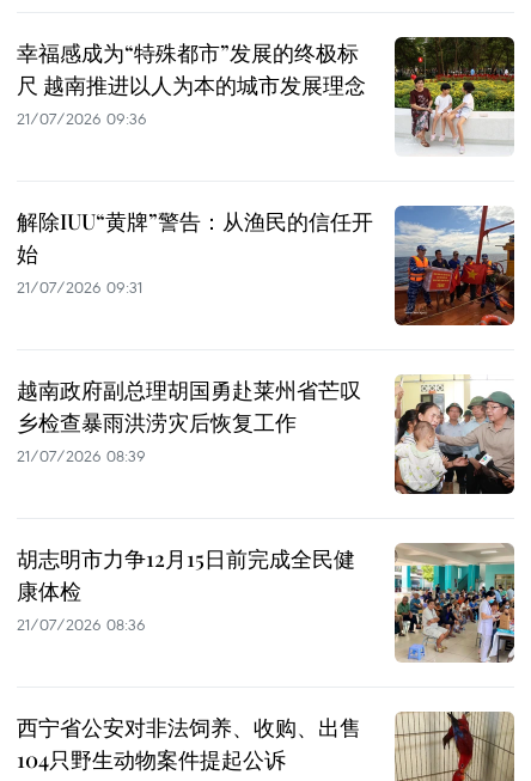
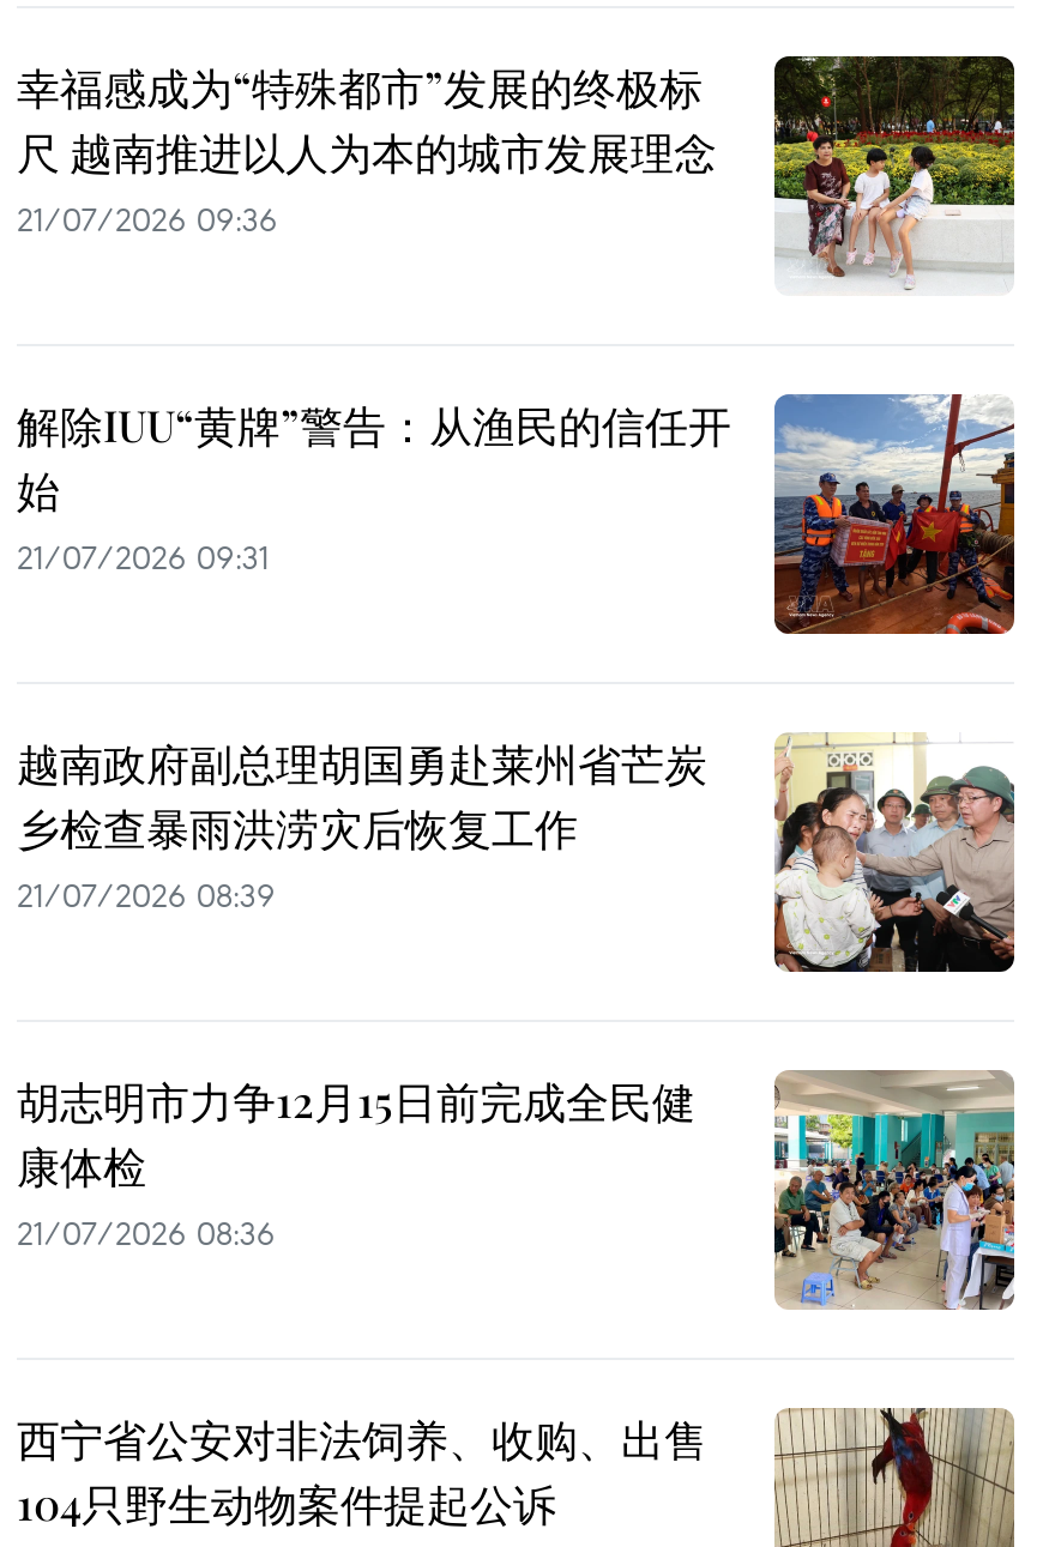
- 越南政府副总理胡国勇赴莱州省芒叹
+ 越南政府副总理胡国勇赴莱州省芒炭
